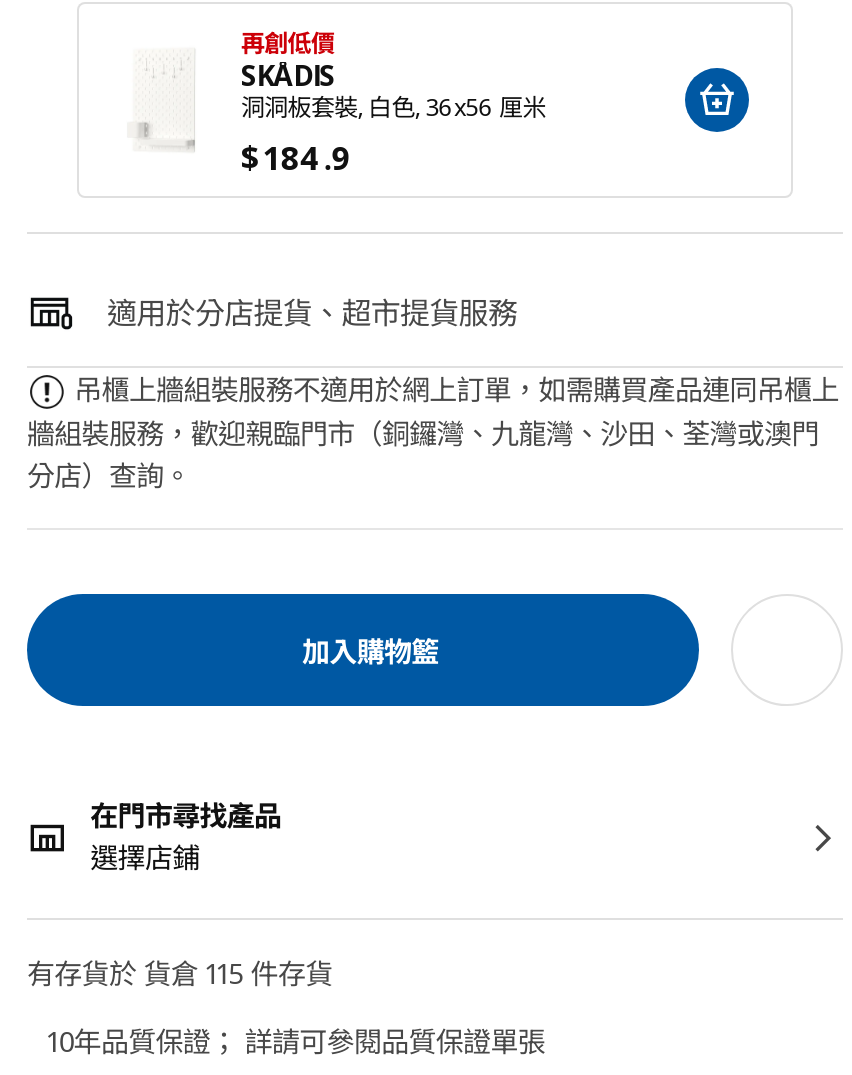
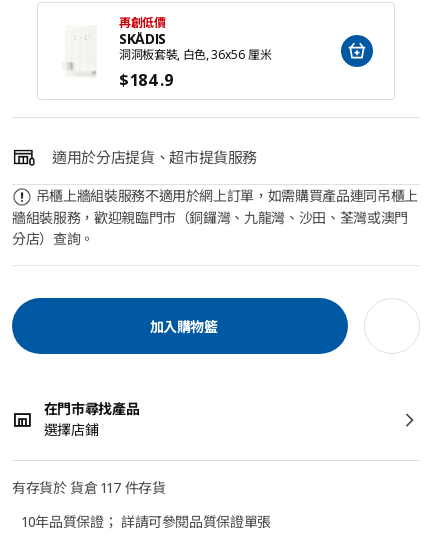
- 有存貨於 貨倉 115 件存貨
+ 有存貨於 貨倉 117 件存貨
